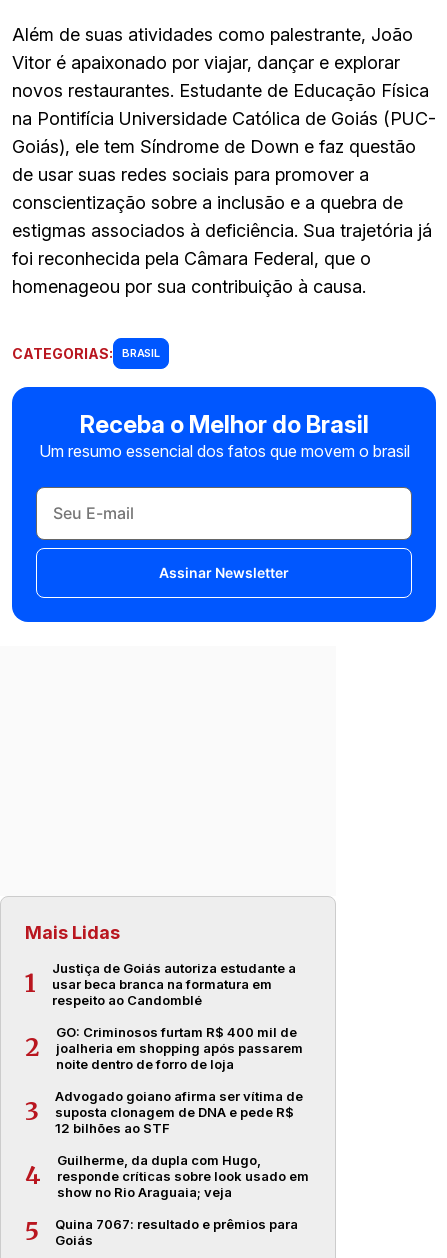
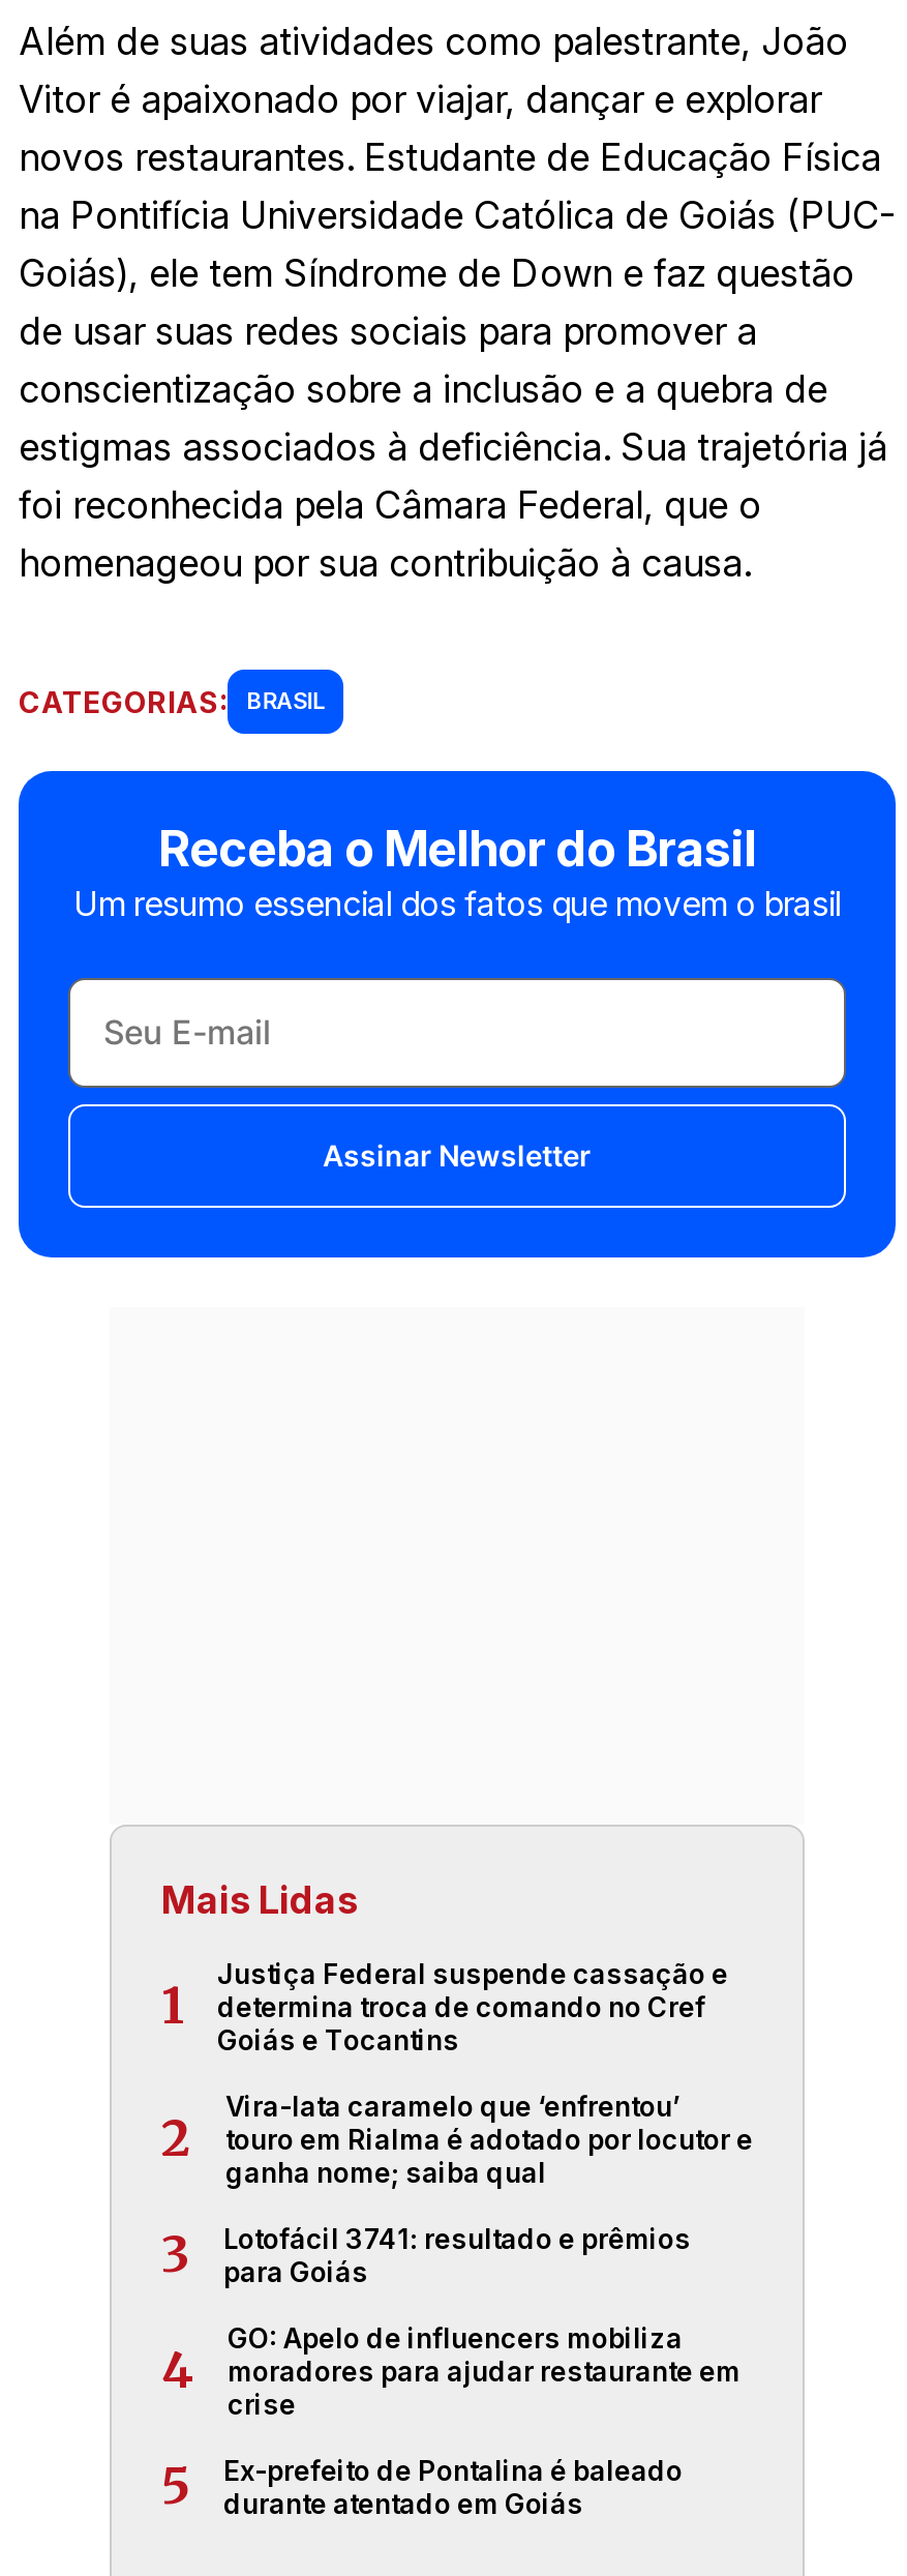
- Justiça de Goiás autoriza estudante a
- usar beca branca na formatura em
- respeito ao Candomblé
+ Justiça Federal suspende cassação e
+ determina troca de comando no Cref
+ Goiás e Tocantins

- GO: Criminosos furtam R$ 400 mil de
- joalheria em shopping após passarem
- noite dentro de forro de loja
+ Vira-lata caramelo que ‘enfrentou’
+ touro em Rialma é adotado por locutor e
+ ganha nome; saiba qual

- Advogado goiano afirma ser vítima de
- suposta clonagem de DNA e pede R$
- 12 bilhões ao STF
+ Lotofácil 3741: resultado e prêmios
+ para Goiás

- Guilherme, da dupla com Hugo,
- responde críticas sobre look usado em
- show no Rio Araguaia; veja
+ GO: Apelo de influencers mobiliza
+ moradores para ajudar restaurante em
+ crise

- Quina 7067: resultado e prêmios para
- Goiás
+ Ex-prefeito de Pontalina é baleado
+ durante atentado em Goiás
